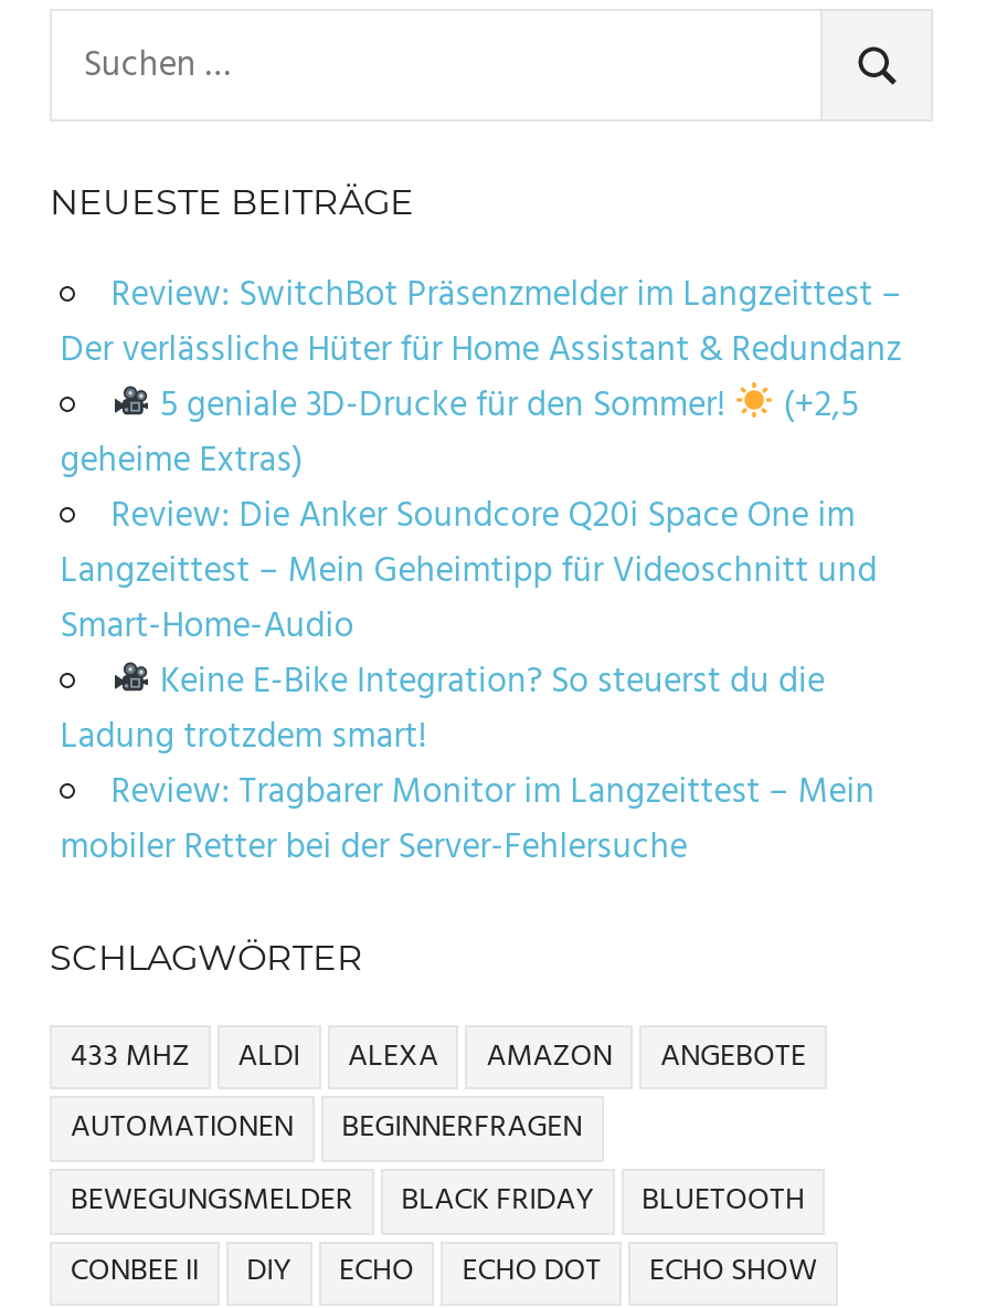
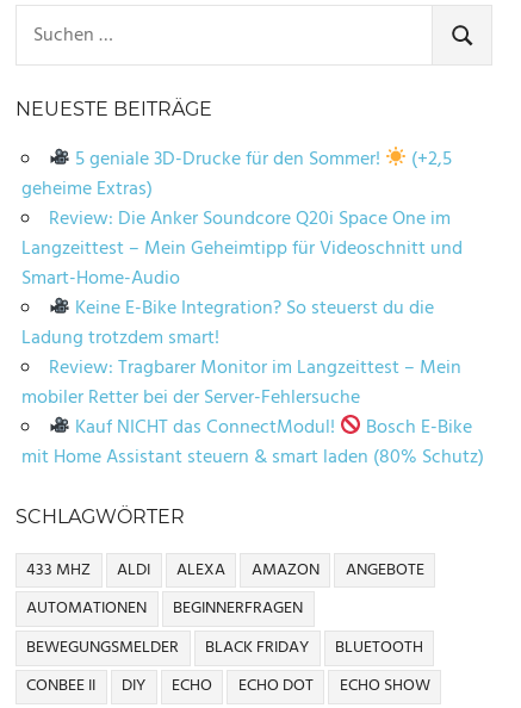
- Review: SwitchBot Präsenzmelder im Langzeittest –
- Der verlässliche Hüter für Home Assistant & Redundanz

moved up: 5 geniale 3D-Drucke für den Sommer! | (+2,5 | geheime Extras) | ... | Review: Tragbarer Monitor im Langzeittest – Mein | mobiler Retter bei der Server-Fehlersuche

+ Kauf NICHT das ConnectModul!
+ Bosch E-Bike
+ mit Home Assistant steuern & smart laden (80% Schutz)
